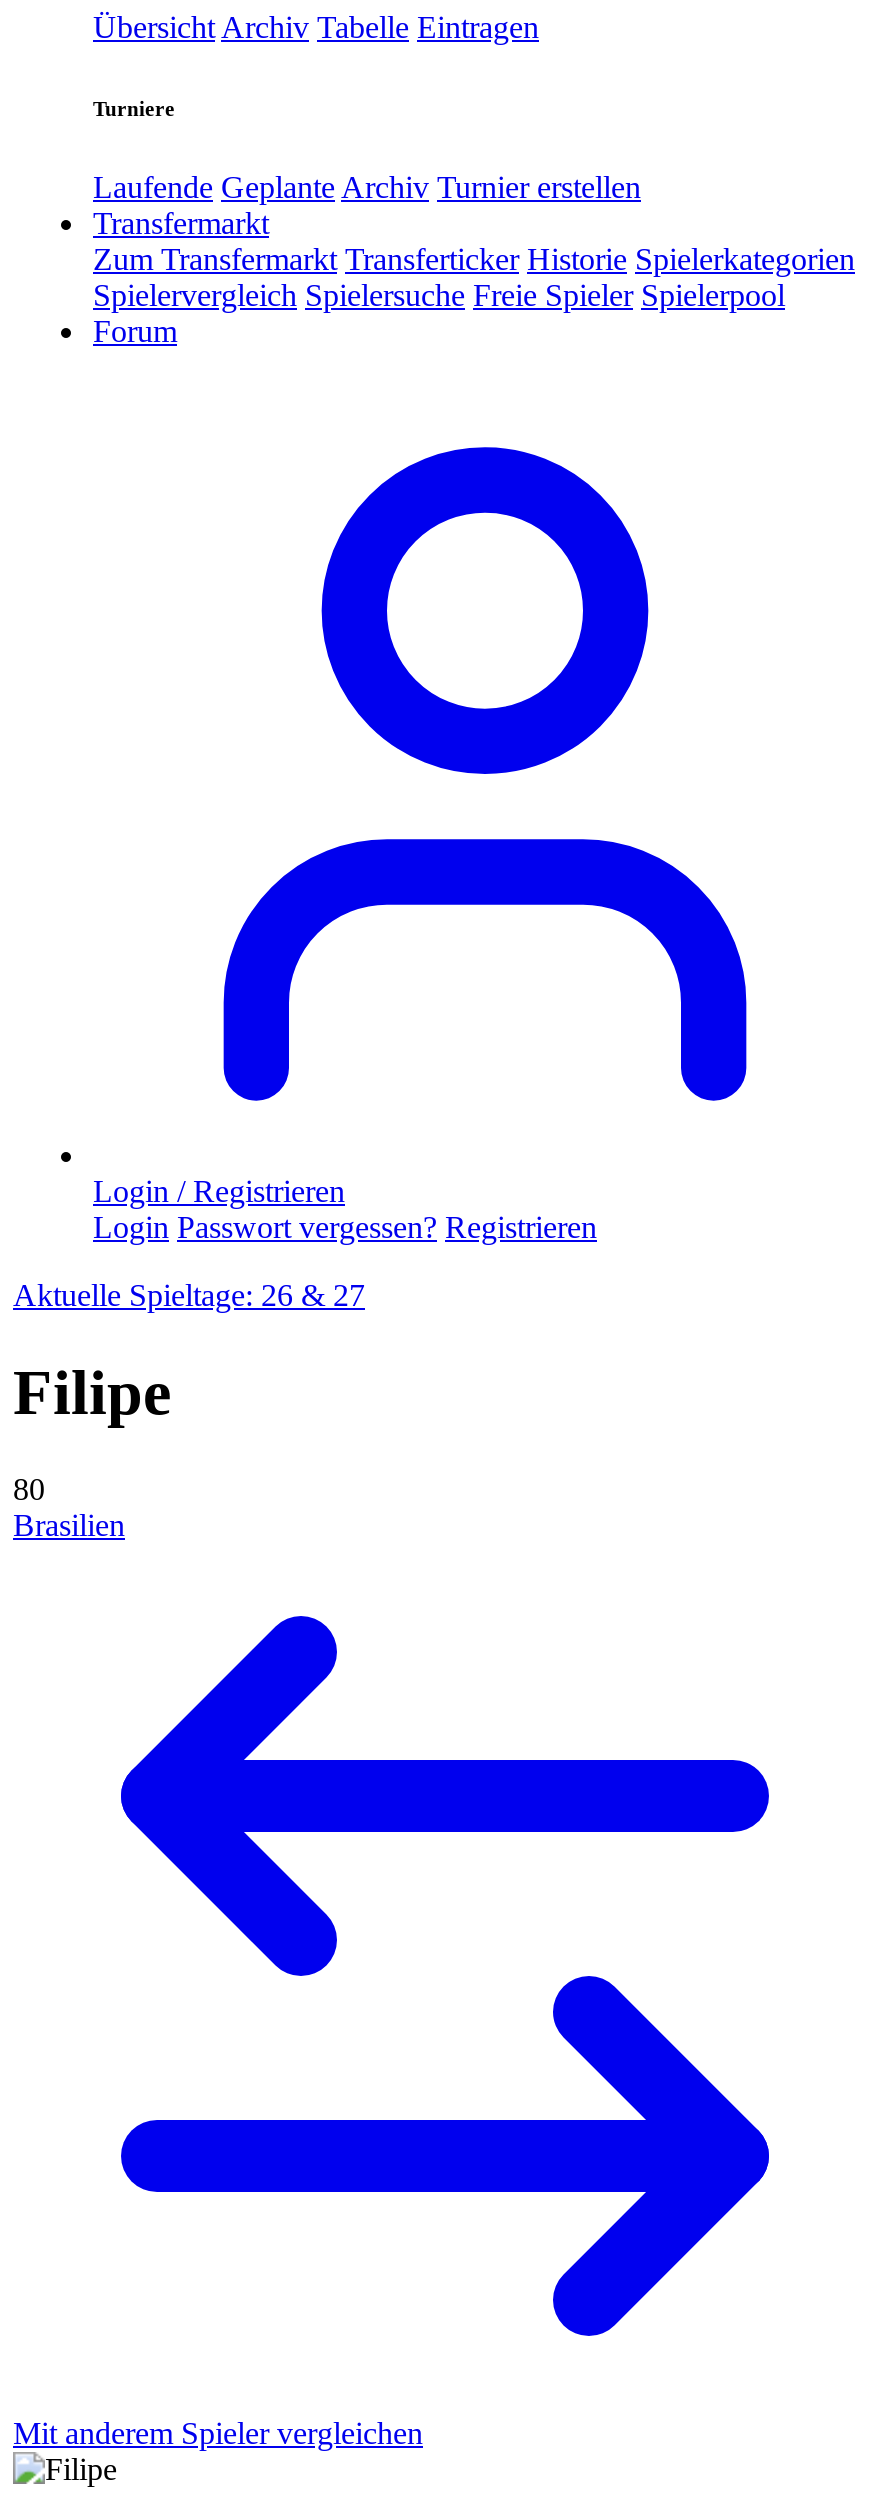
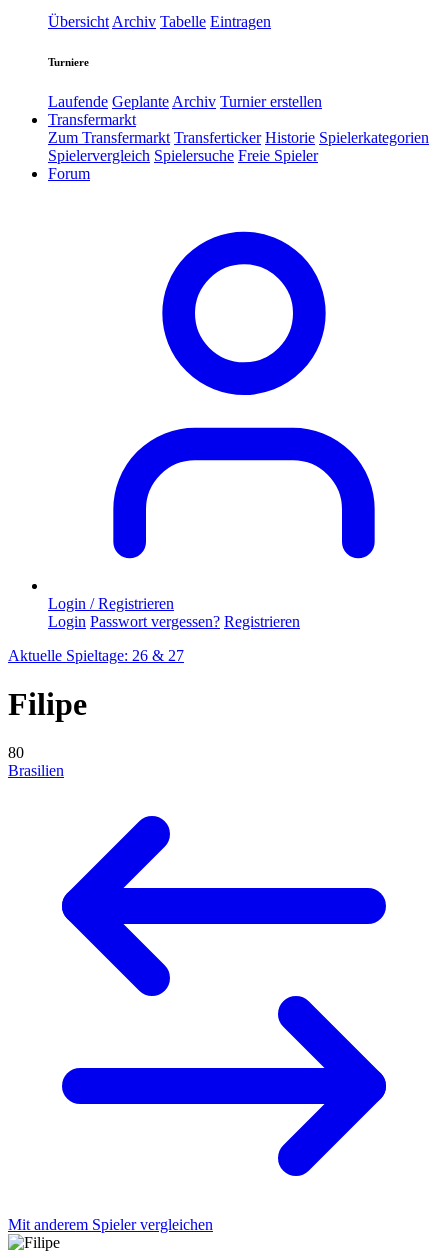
- Spielervergleich Spielersuche Freie Spieler Spielerpool
+ Spielervergleich Spielersuche Freie Spieler
